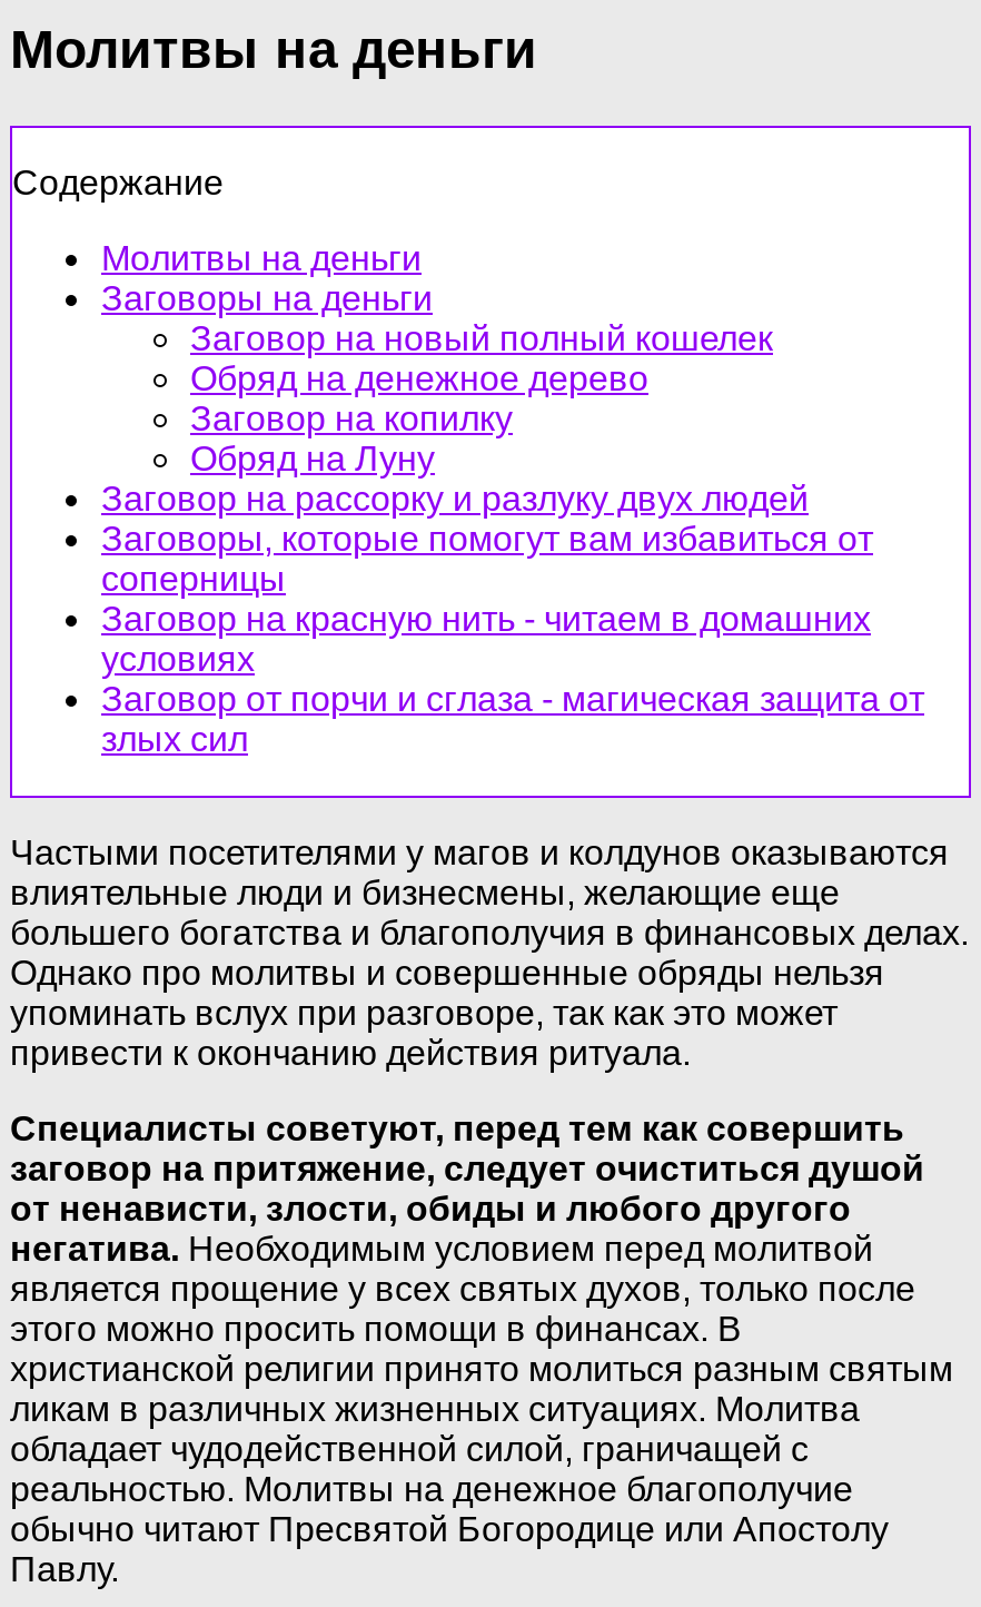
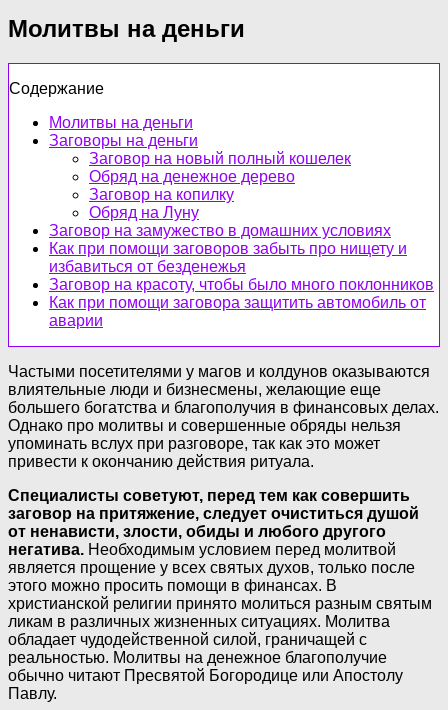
- Заговор на рассорку и разлуку двух людей
- Заговоры, которые помогут вам избавиться от
- соперницы
- Заговор на красную нить - читаем в домашних
- условиях
- Заговор от порчи и сглаза - магическая защита от
- злых сил
+ Заговор на замужество в домашних условиях
+ Как при помощи заговоров забыть про нищету и
+ избавиться от безденежья
+ Заговор на красоту, чтобы было много поклонников
+ Как при помощи заговора защитить автомобиль от
+ аварии
